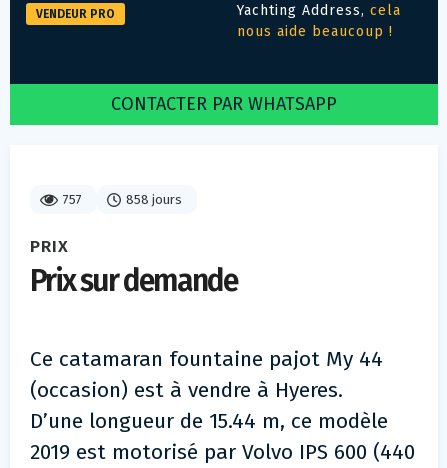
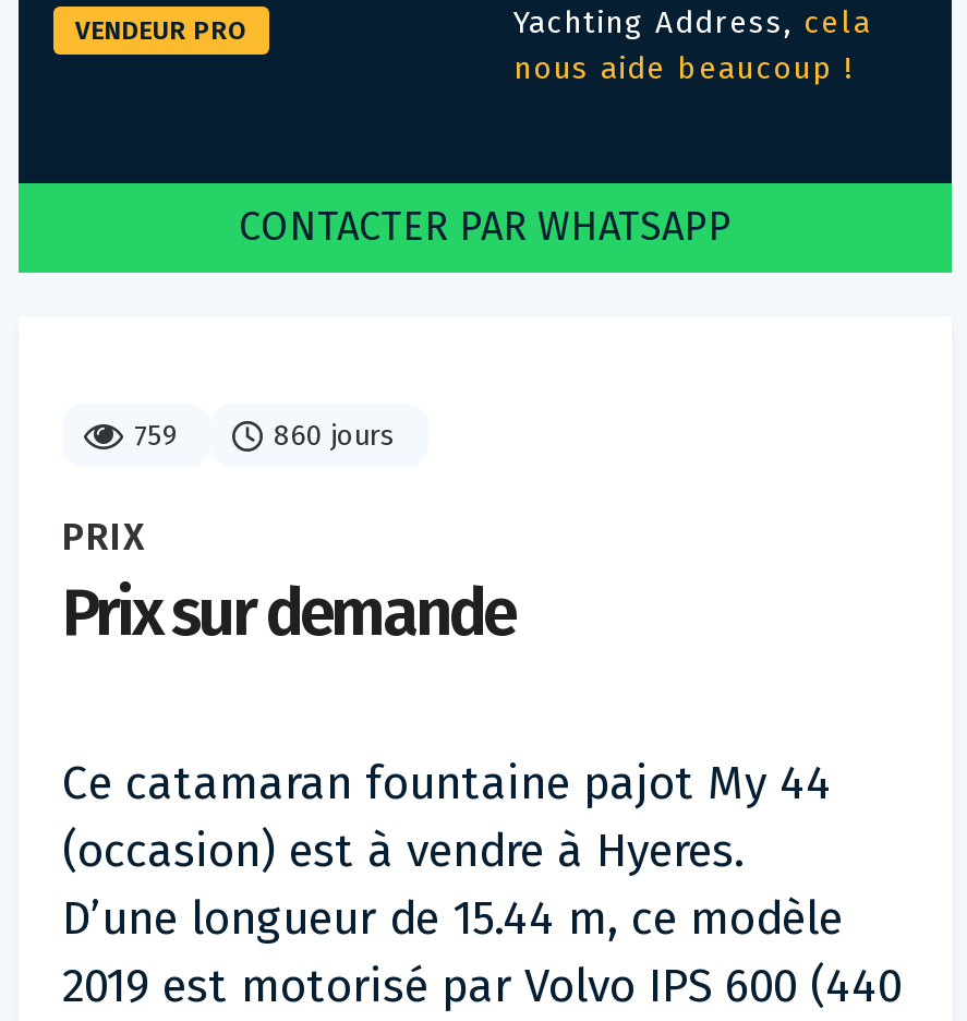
- 757
+ 759

- 858 jours
+ 860 jours
